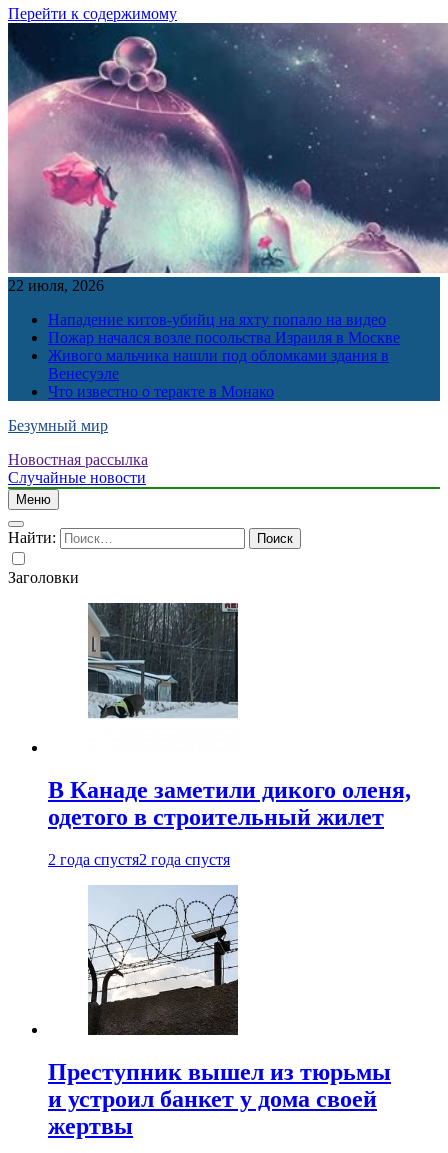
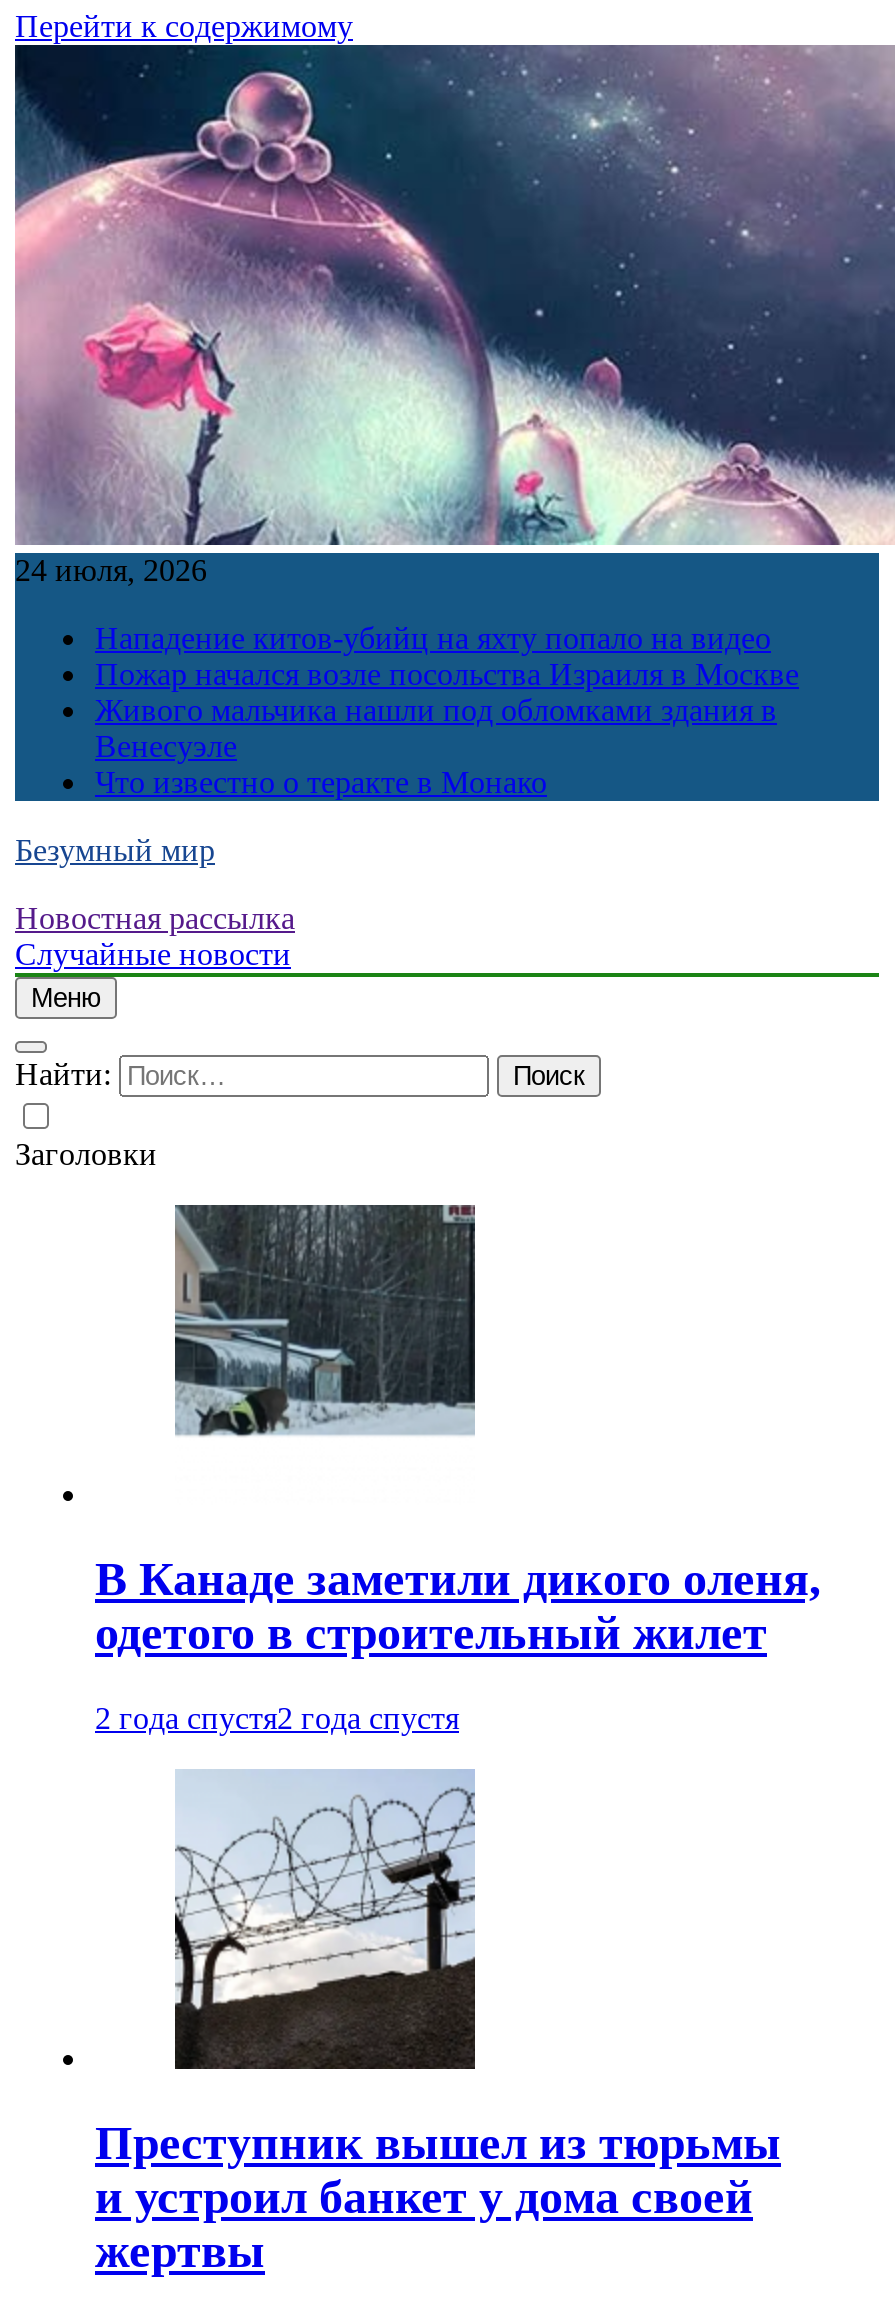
- 22 июля, 2026
+ 24 июля, 2026
